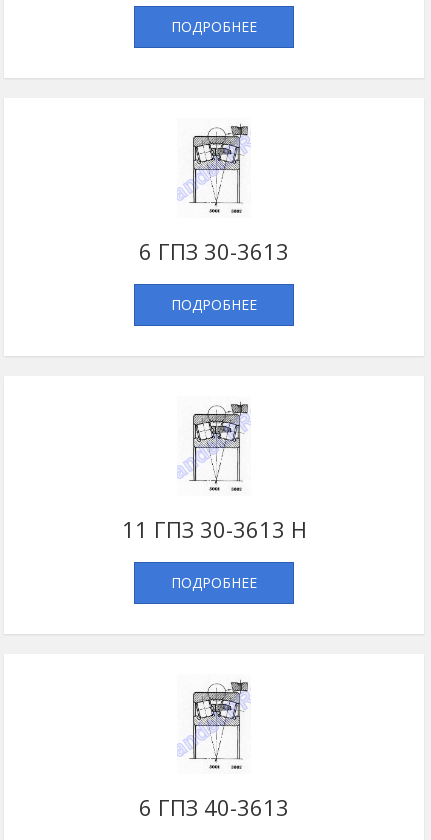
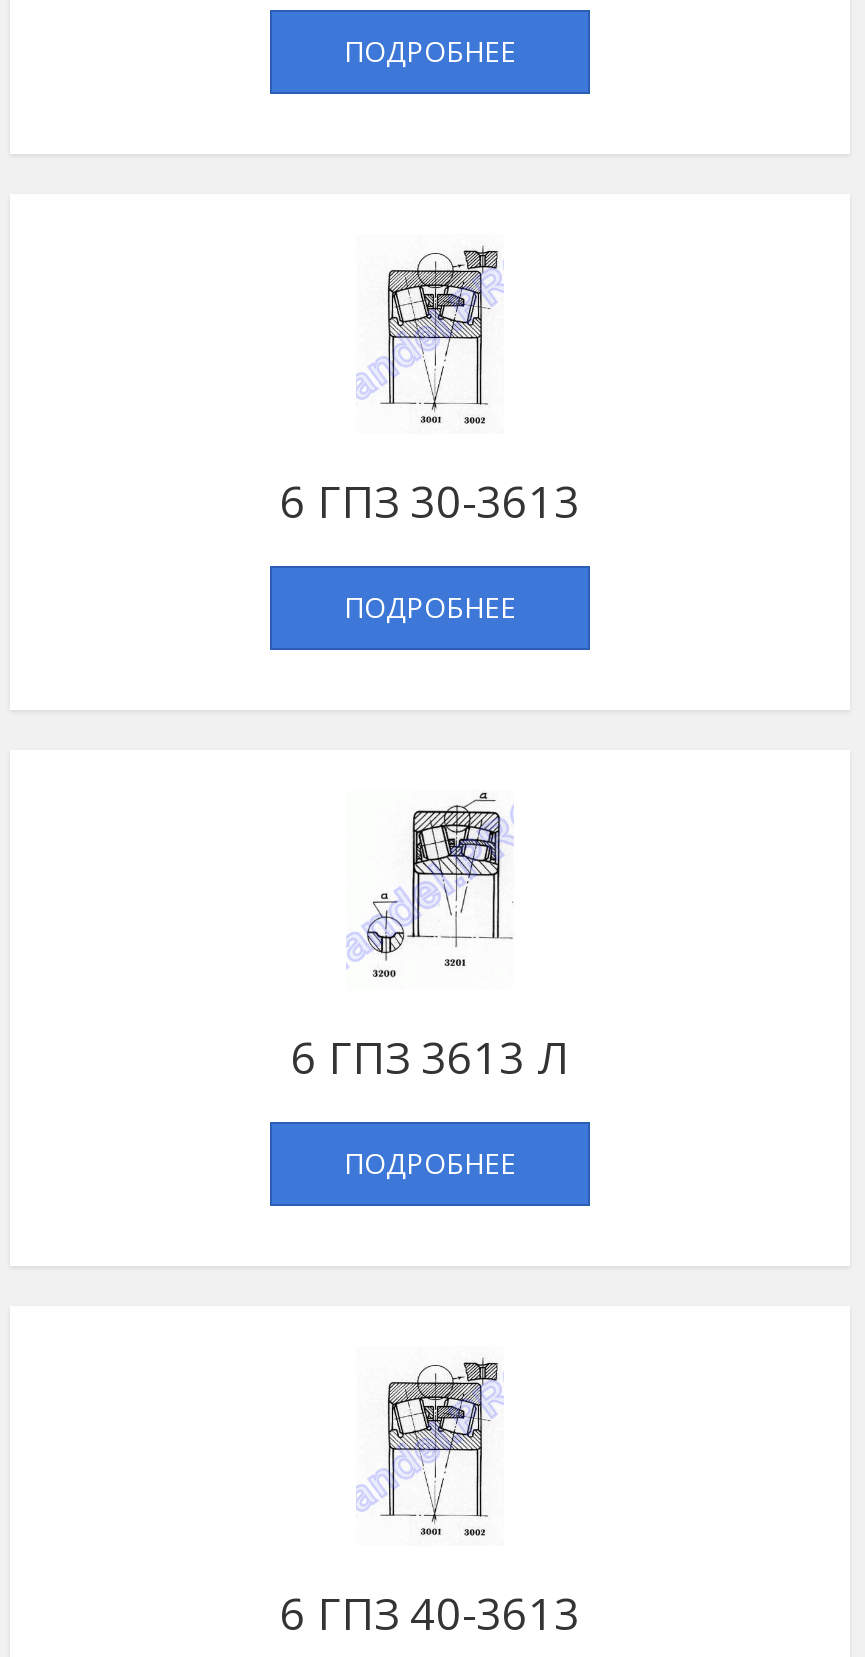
- [image]
- 11 ГПЗ 30-3613 Н
+ [image]
+ 6 ГПЗ 3613 Л
